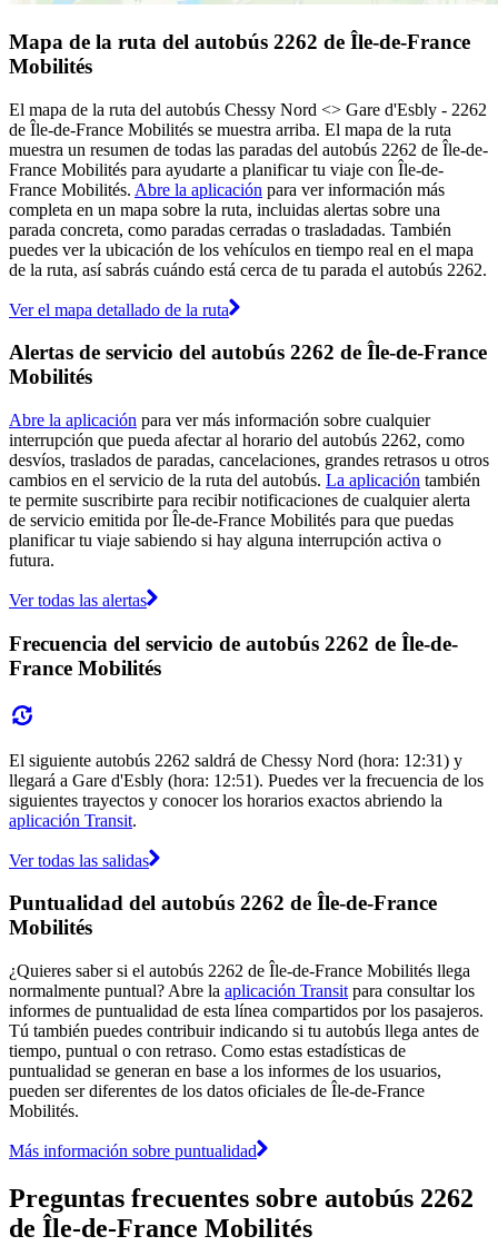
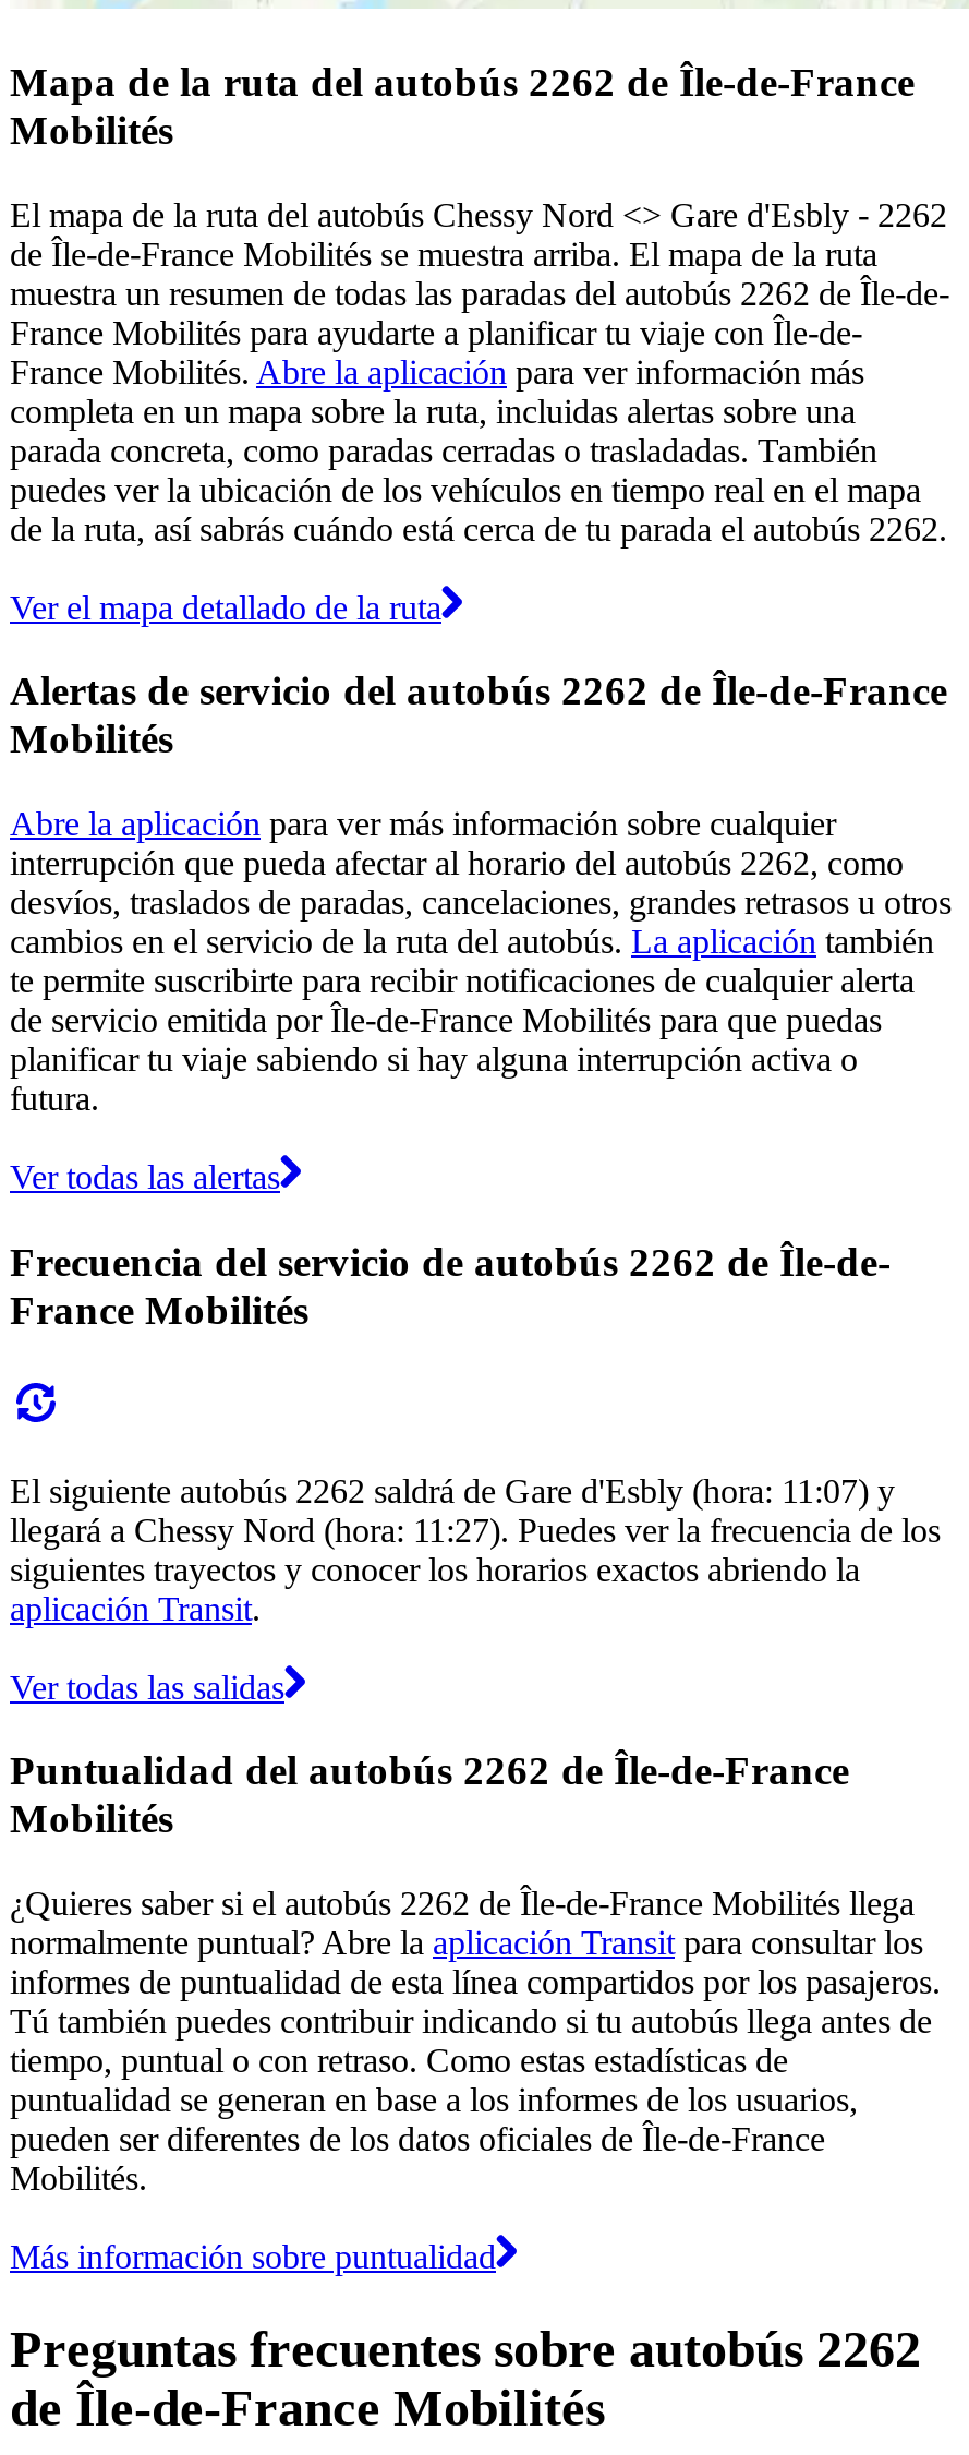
- El siguiente autobús 2262 saldrá de Chessy Nord (hora: 12:31) y
+ El siguiente autobús 2262 saldrá de Gare d'Esbly (hora: 11:07) y

- llegará a Gare d'Esbly (hora: 12:51). Puedes ver la frecuencia de los
+ llegará a Chessy Nord (hora: 11:27). Puedes ver la frecuencia de los
